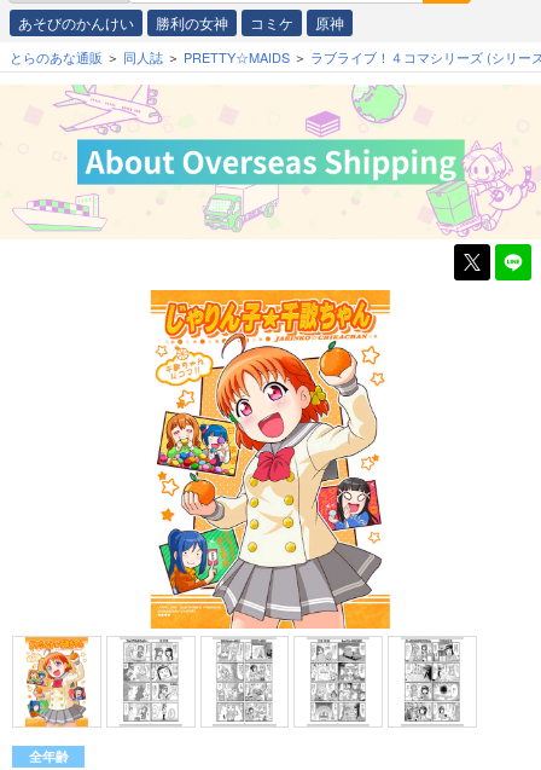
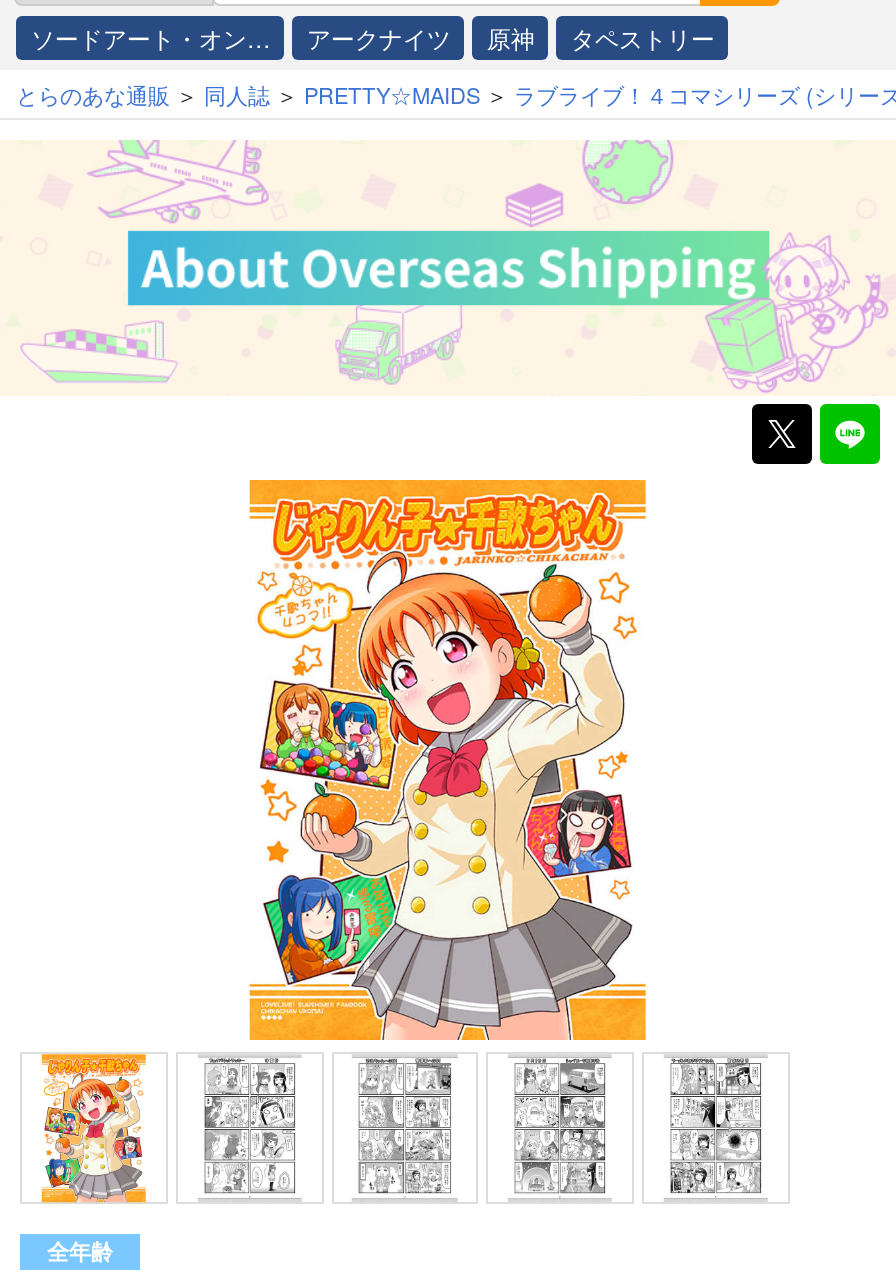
- あそびのかんけい
- 勝利の女神
- コミケ
+ ソードアート・オン…
+ アークナイツ

+ タペストリー
